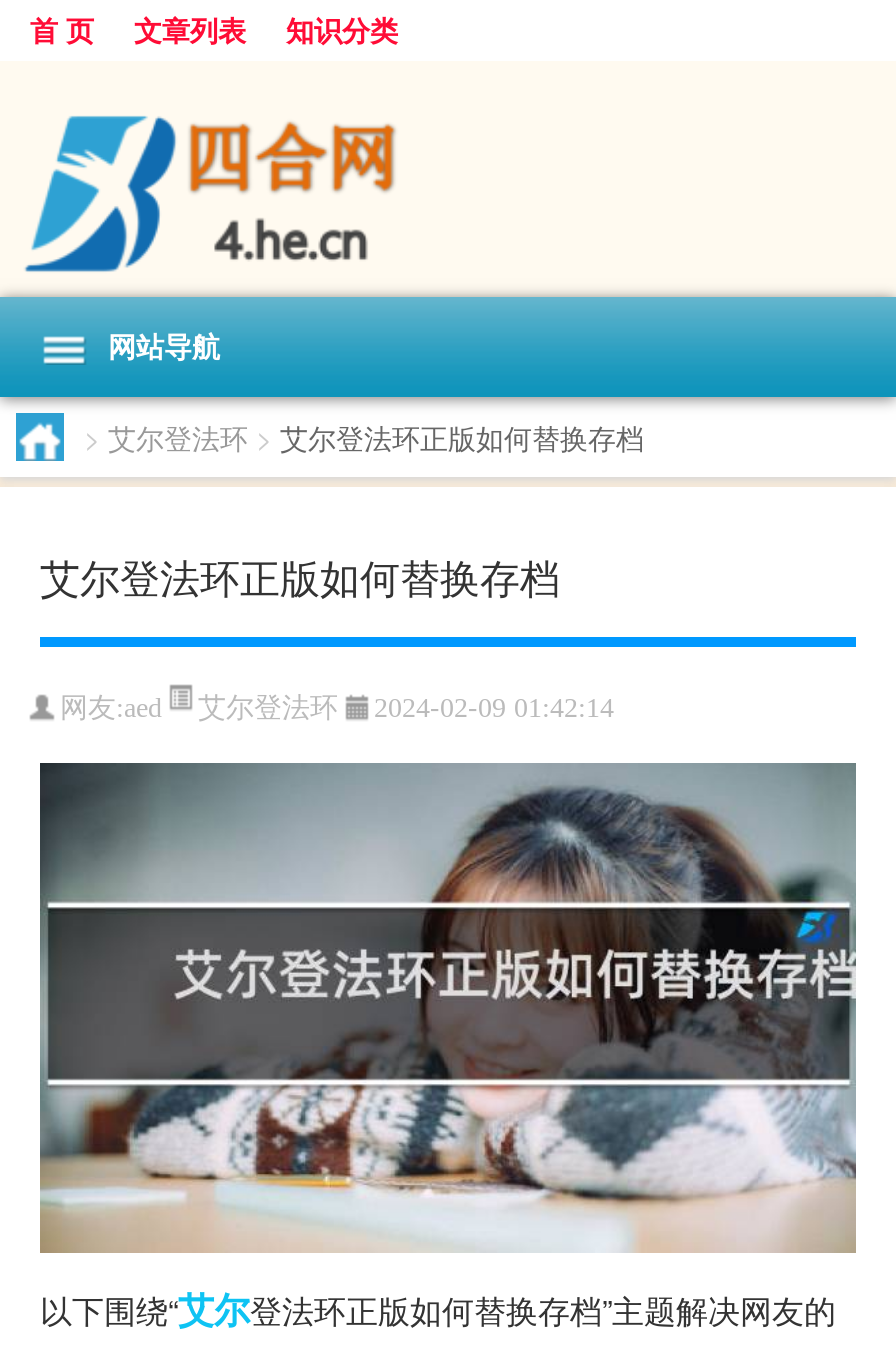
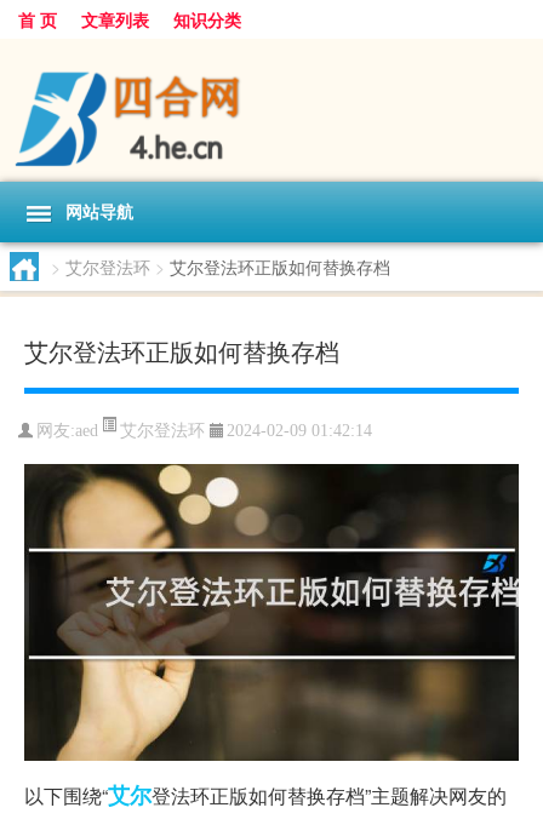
- [image]
+ [image]
